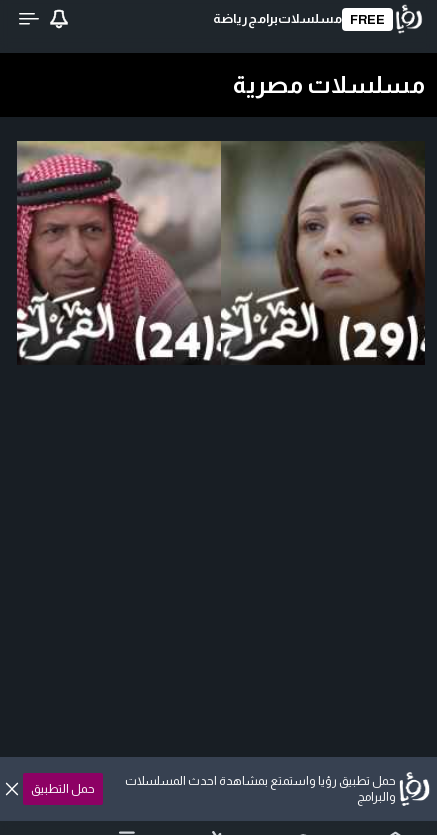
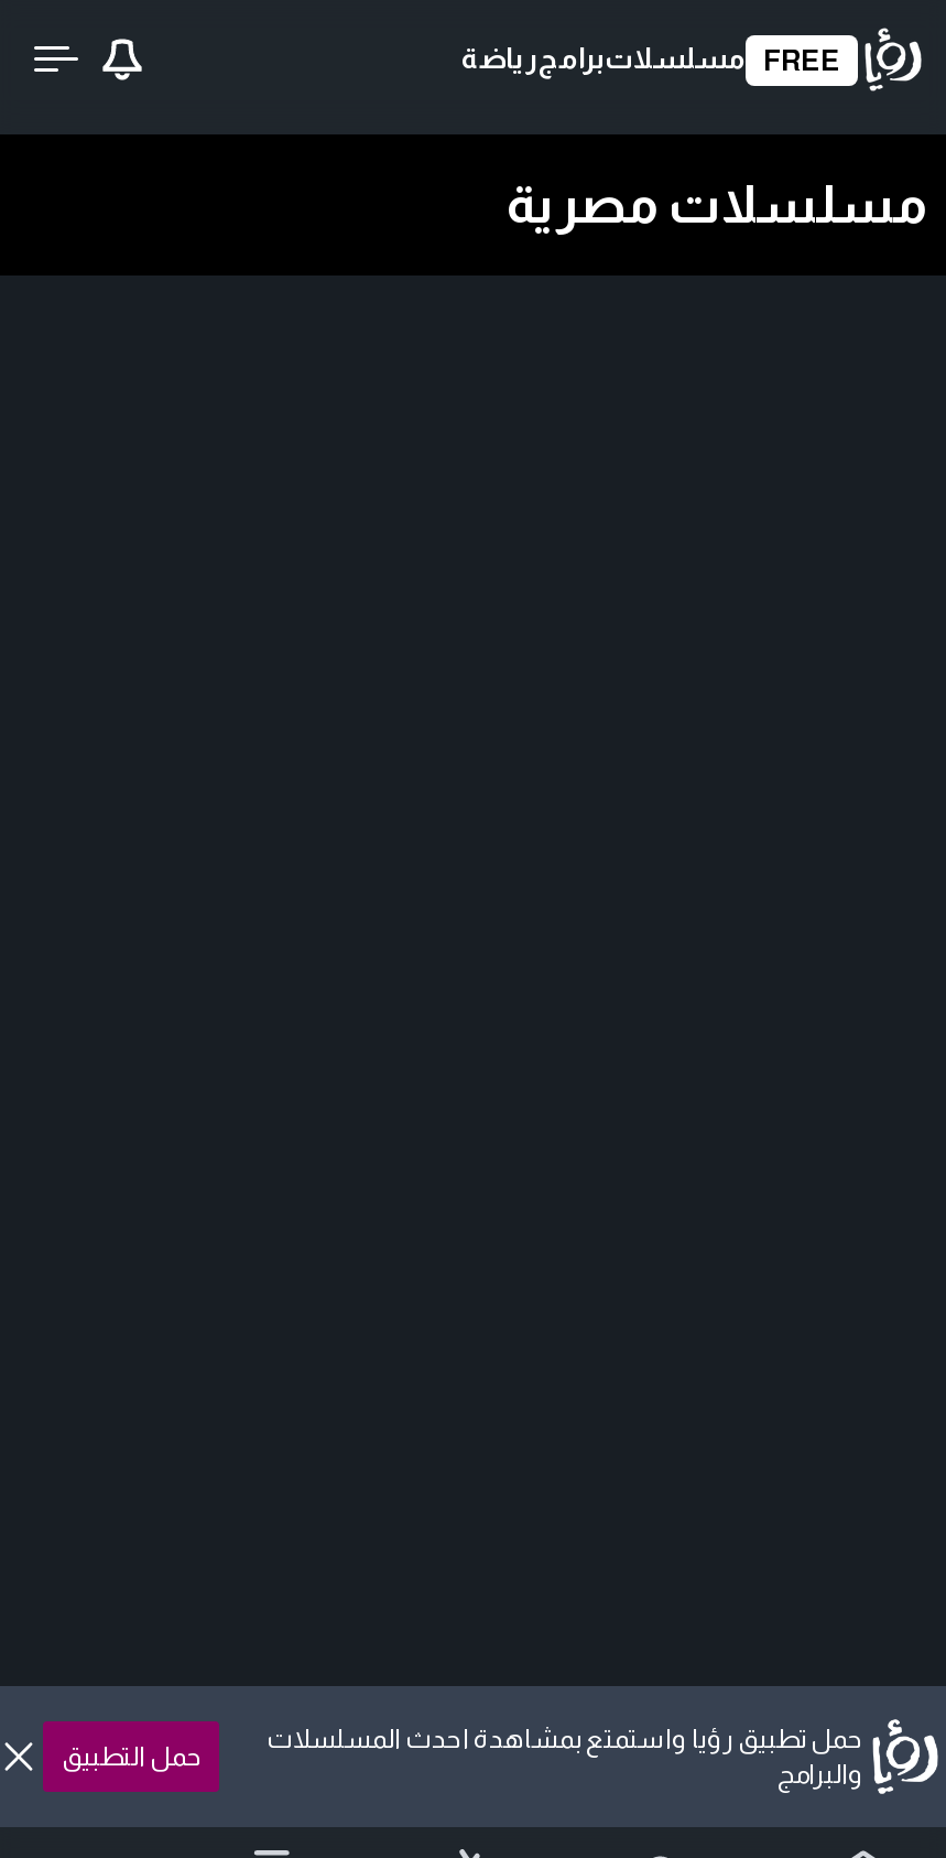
- [image]
